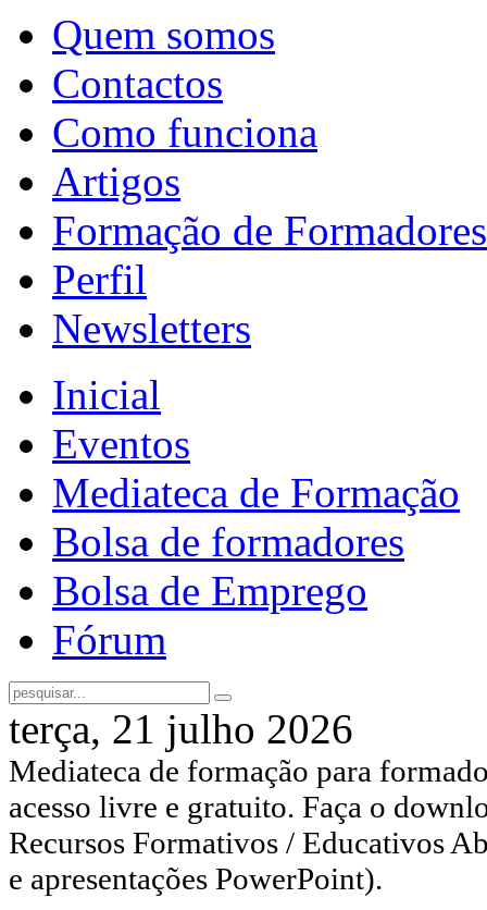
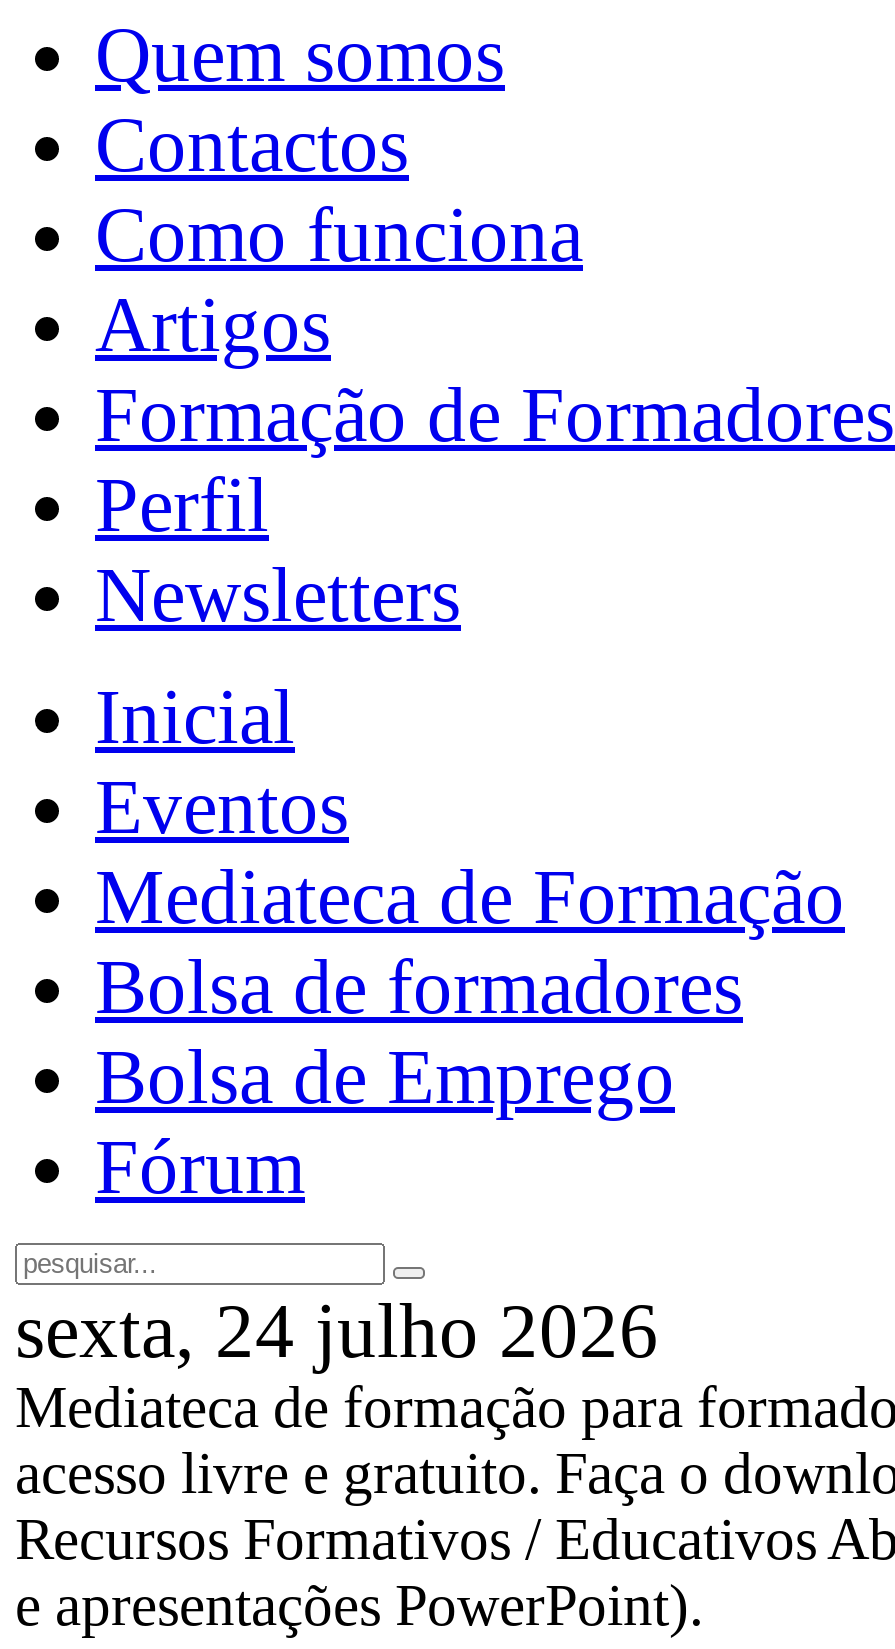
- terça, 21 julho 2026
+ sexta, 24 julho 2026
